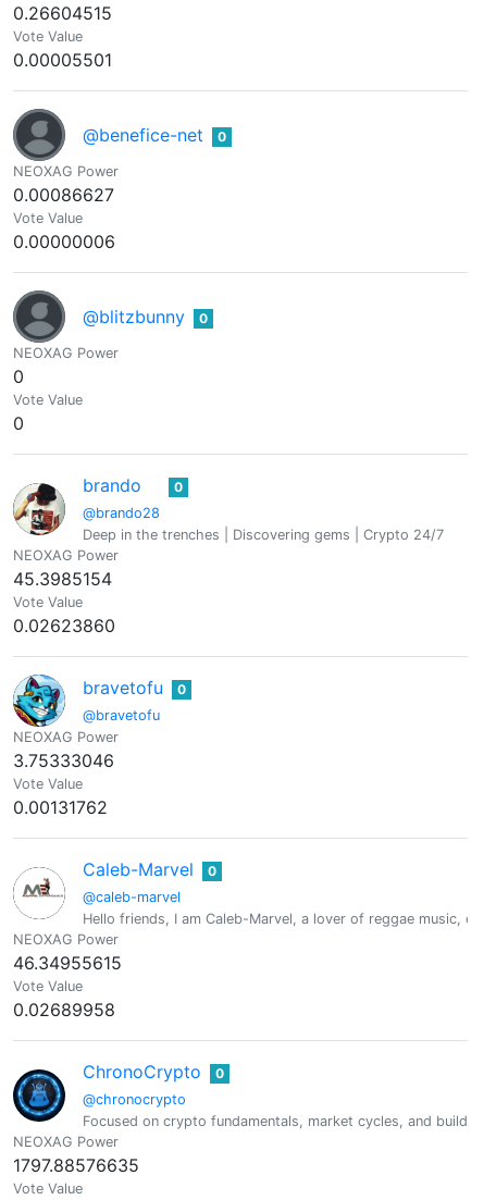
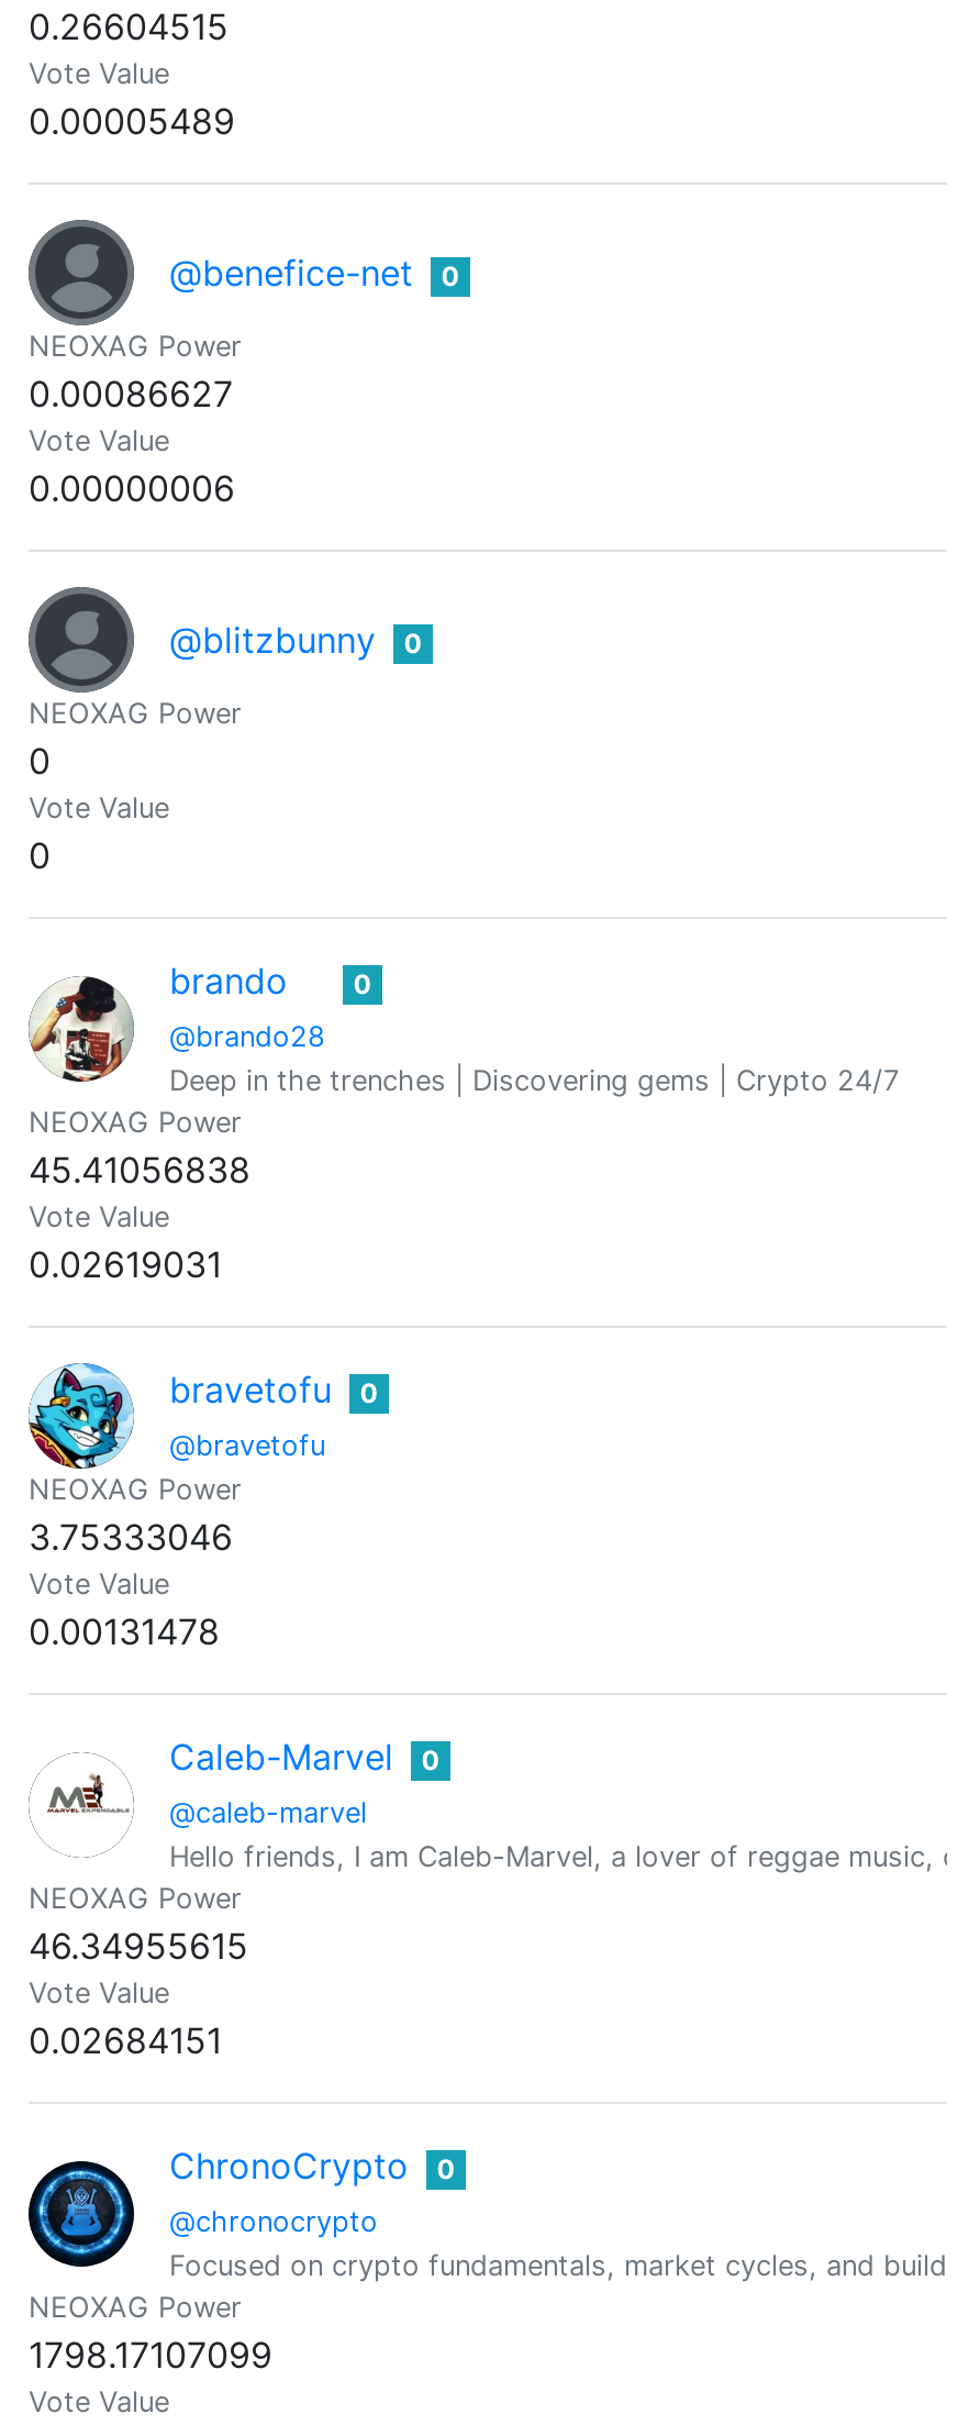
- 0.00005501
+ 0.00005489

- 45.3985154
+ 45.41056838

- 0.02623860
+ 0.02619031

- 0.00131762
+ 0.00131478

- 0.02689958
+ 0.02684151

- 1797.88576635
+ 1798.17107099
